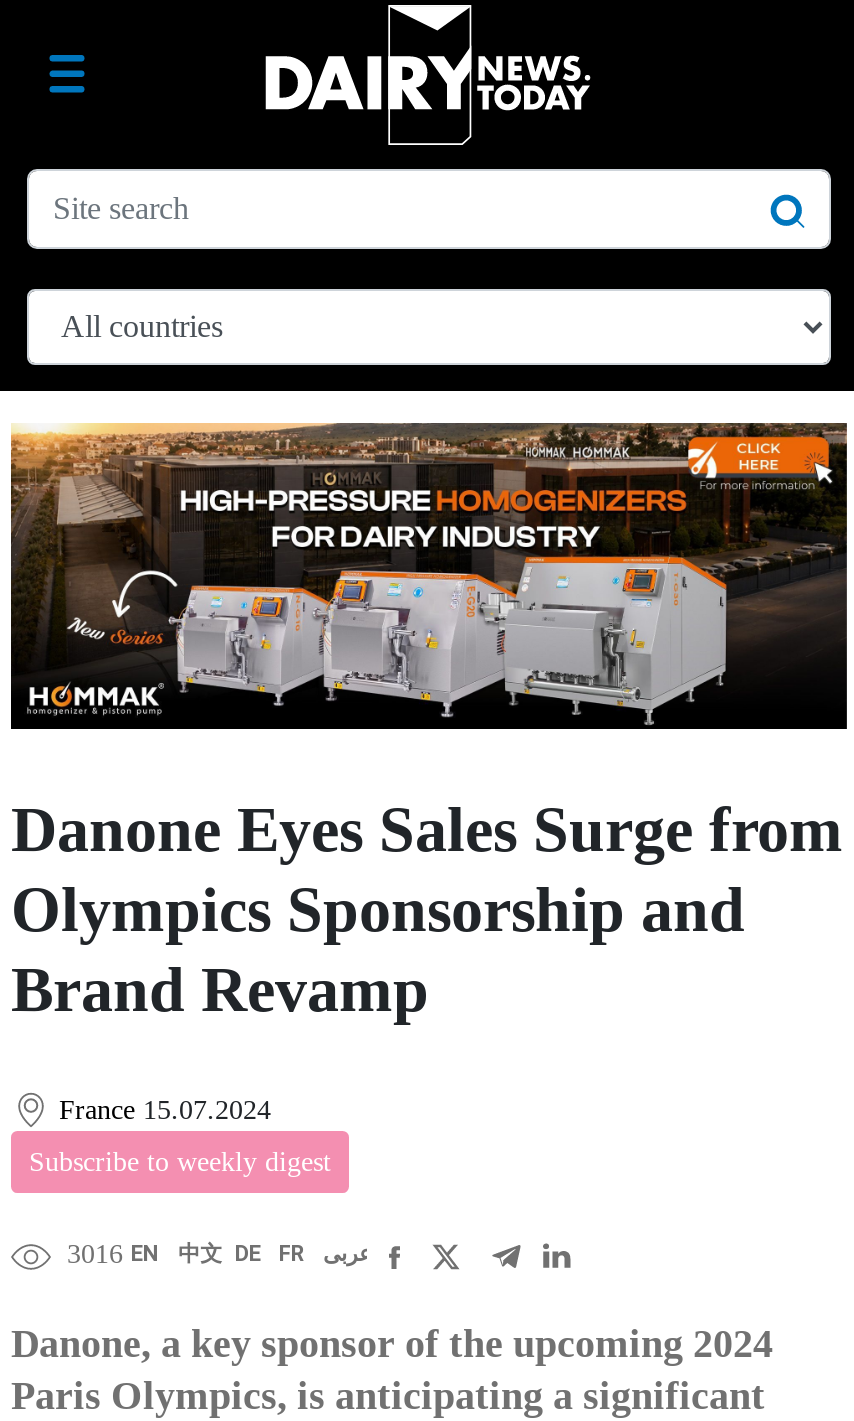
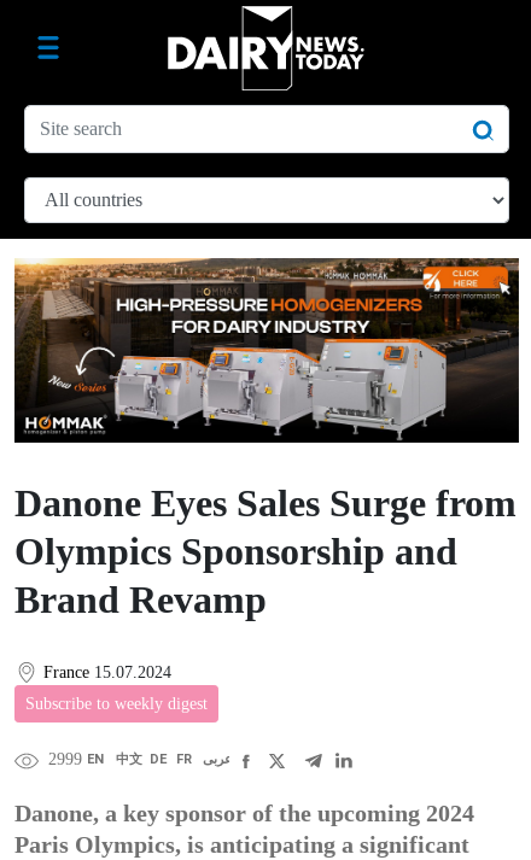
- 3016 EN
- 中文 DE
- FR
+ 2999 EN
+ 中文 DE FR
